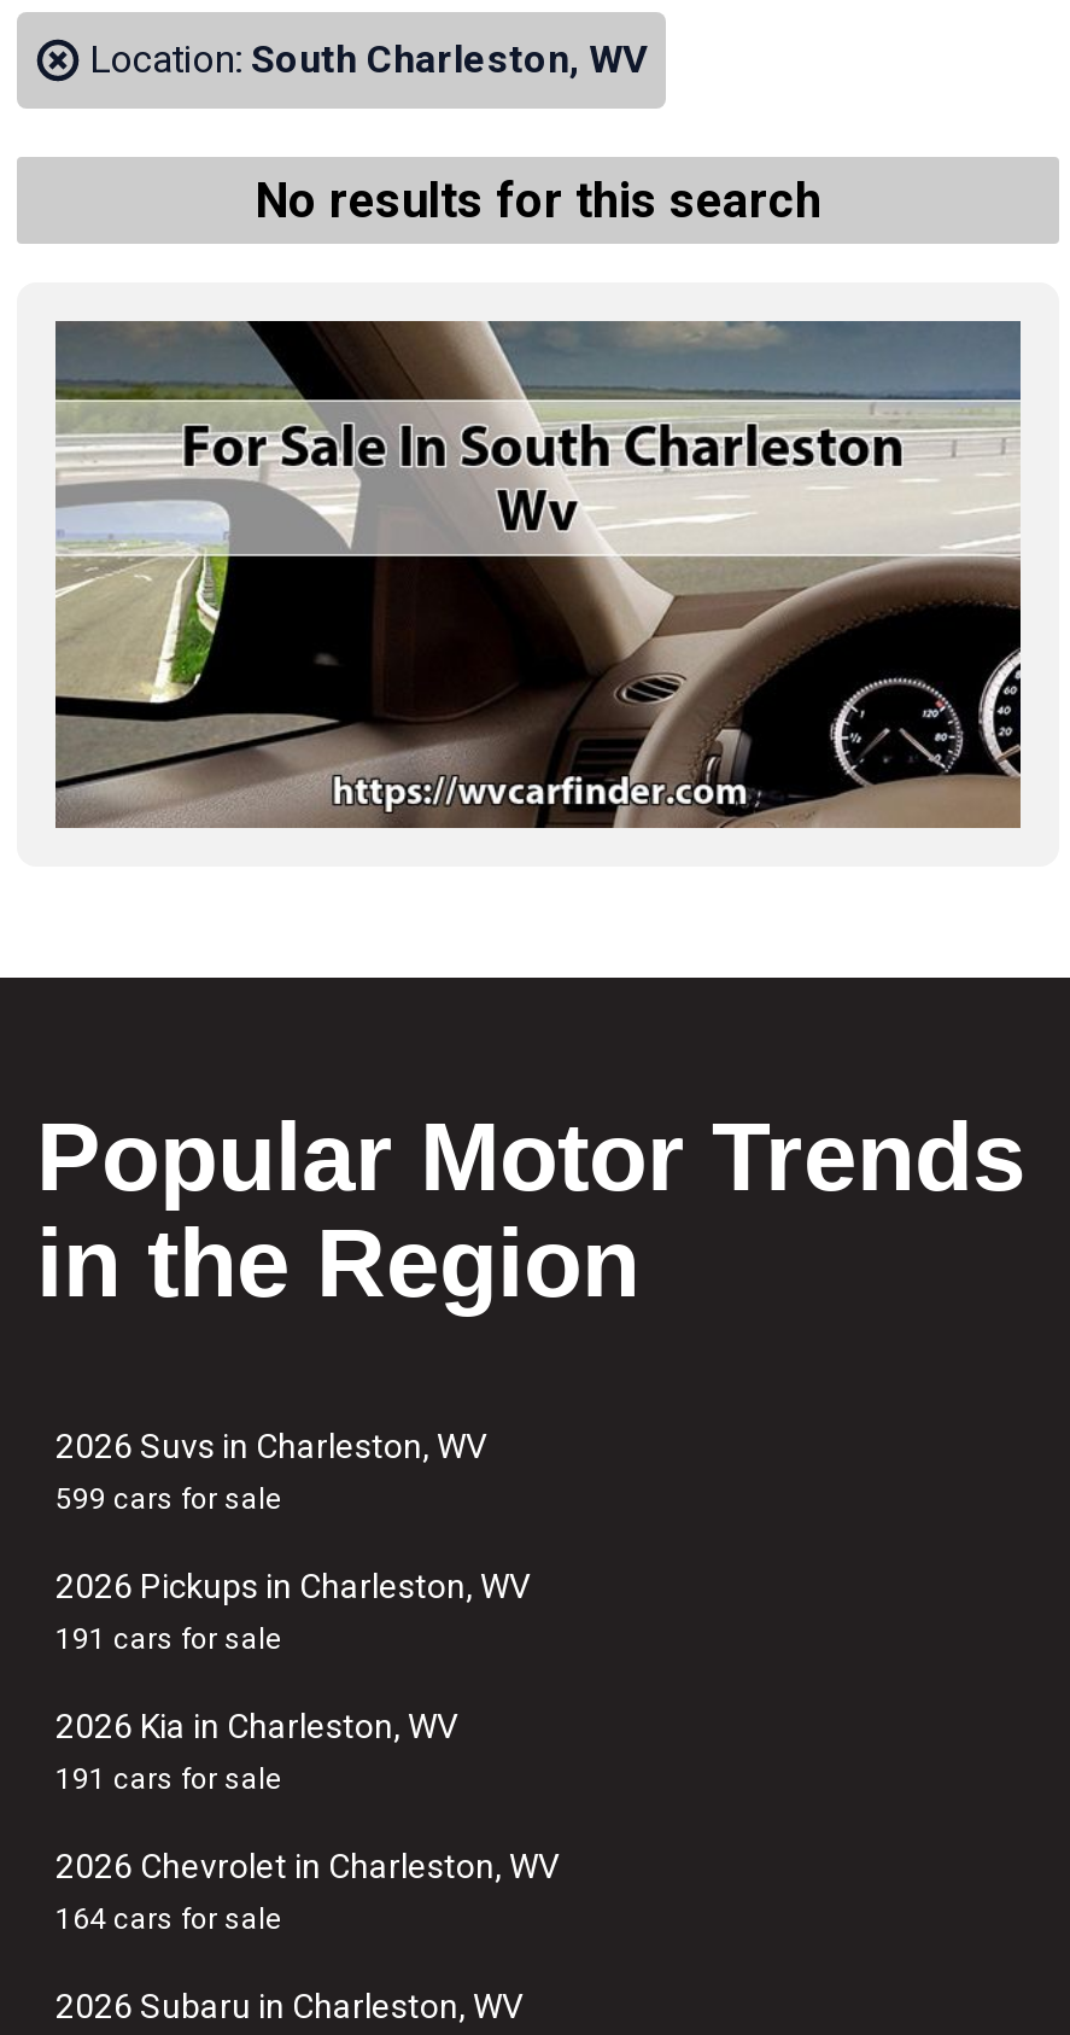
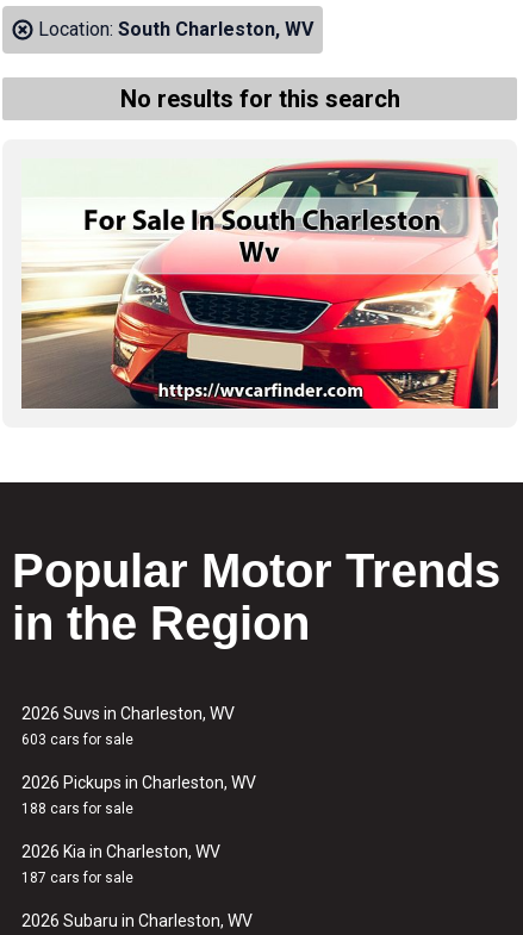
- [image]
+ [image]

- 599 cars for sale
+ 603 cars for sale

- 191 cars for sale
+ 188 cars for sale

- 191 cars for sale
- 2026 Chevrolet in Charleston, WV
- 164 cars for sale
+ 187 cars for sale
